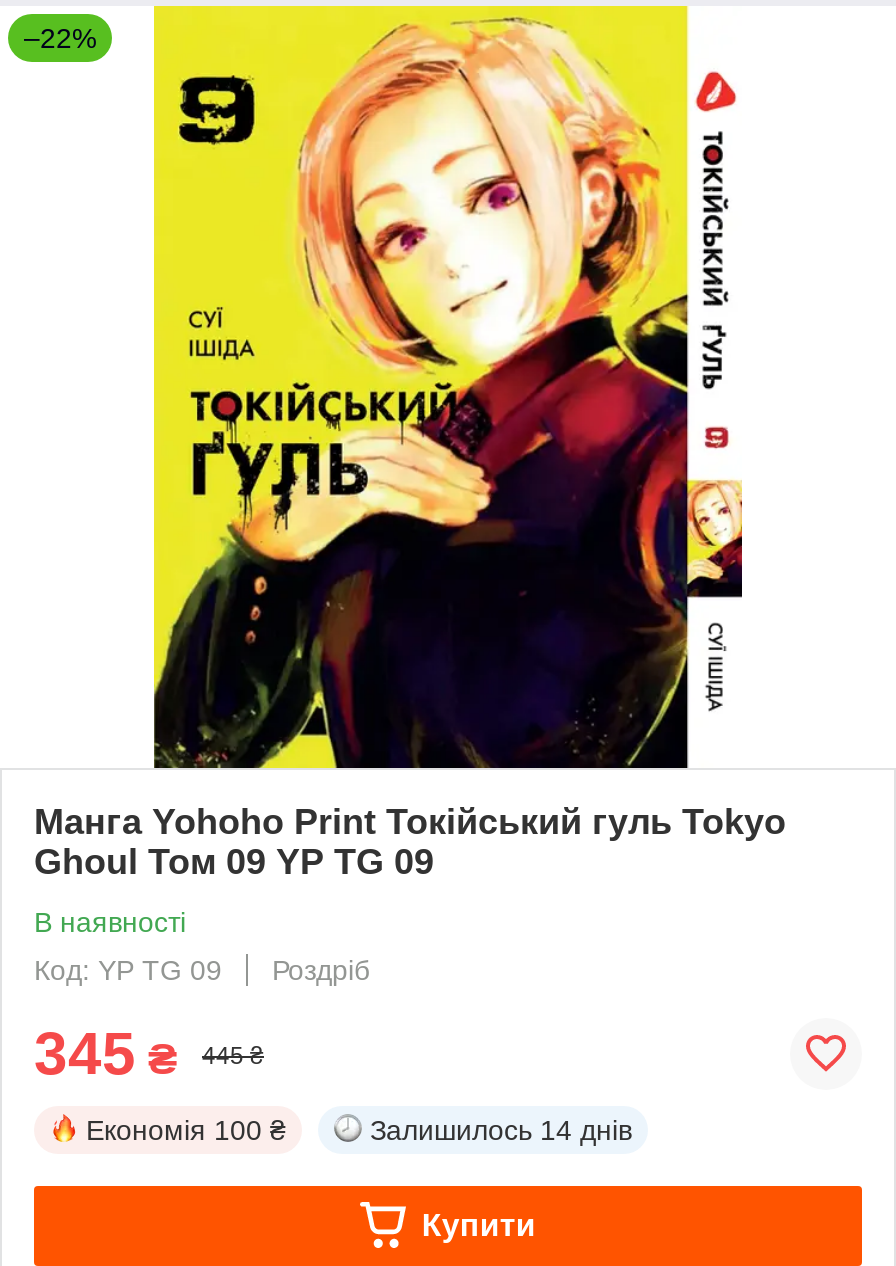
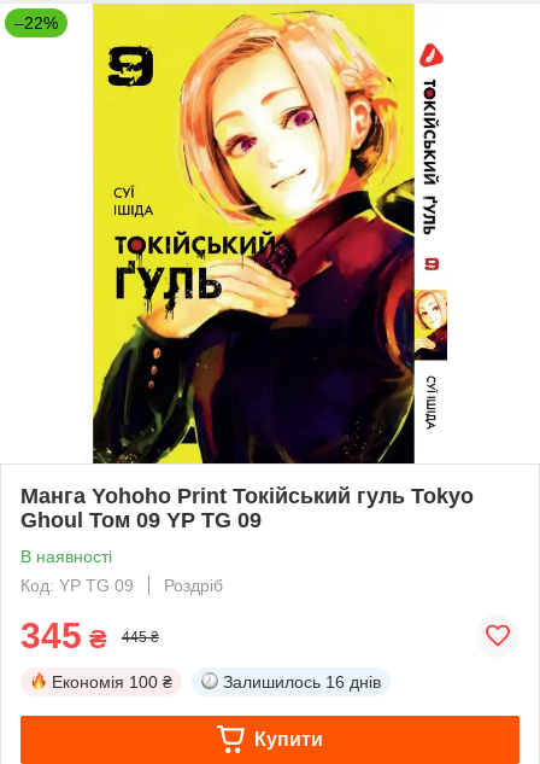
- Залишилось 14 днів
+ Залишилось 16 днів
